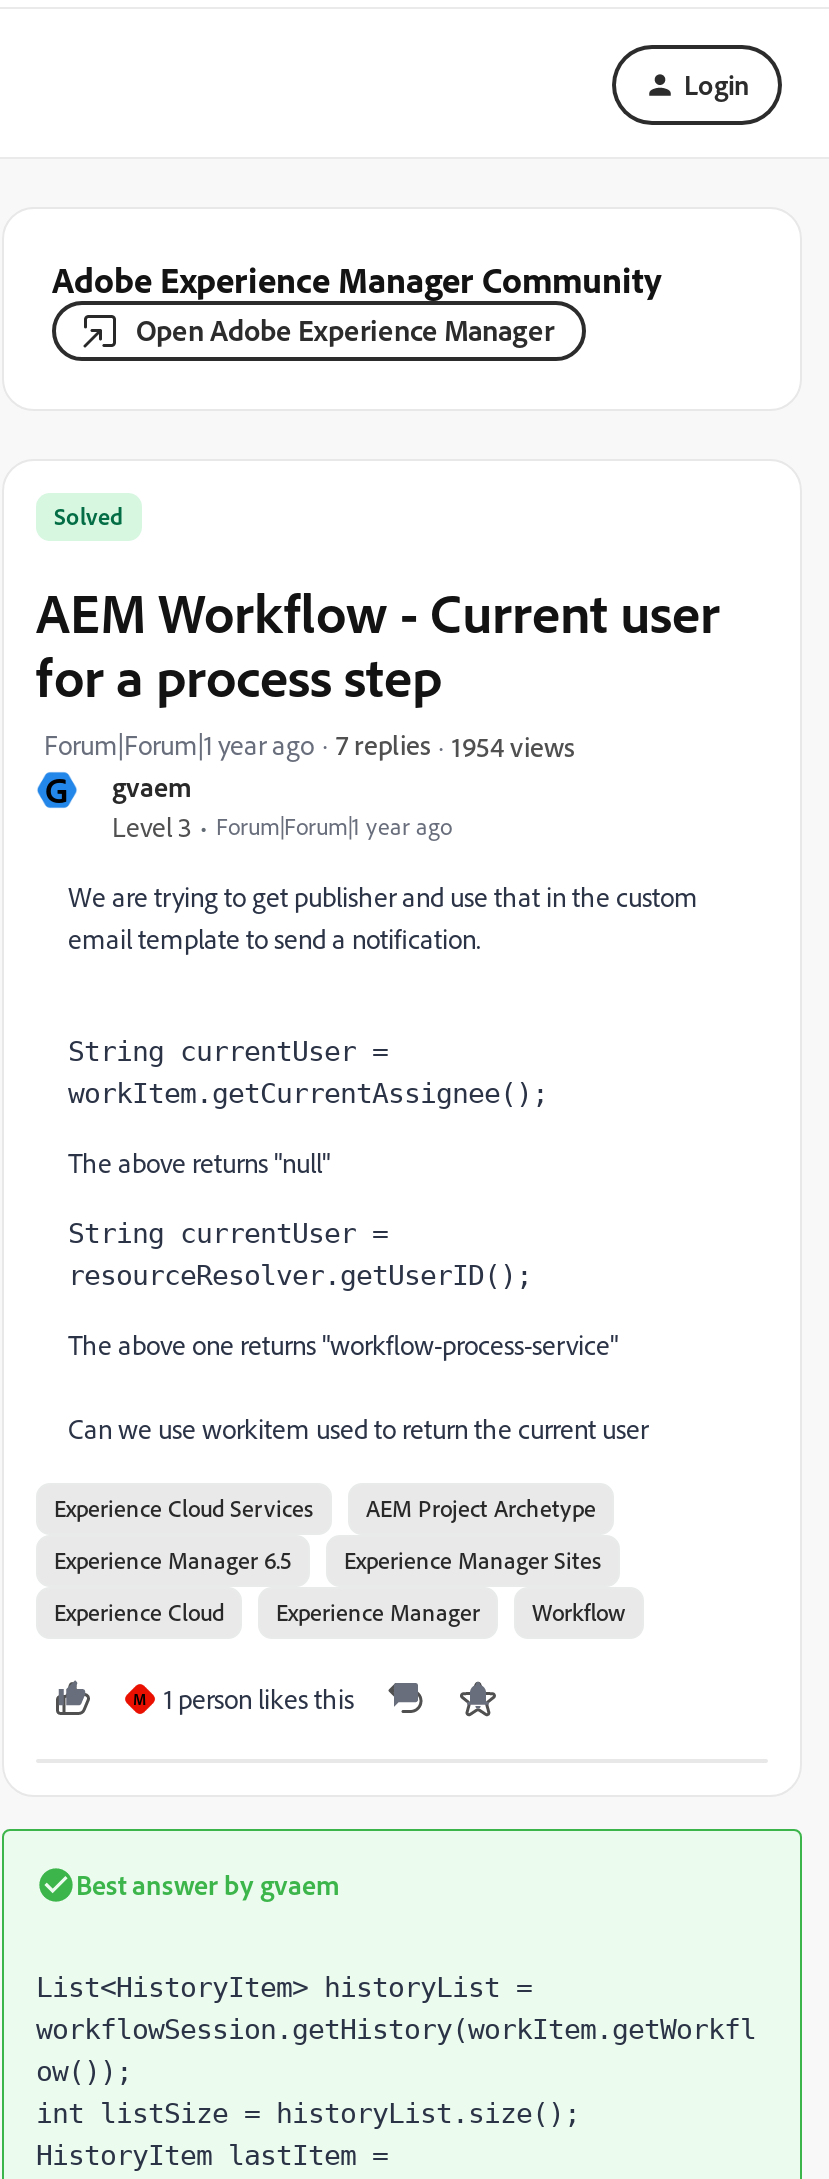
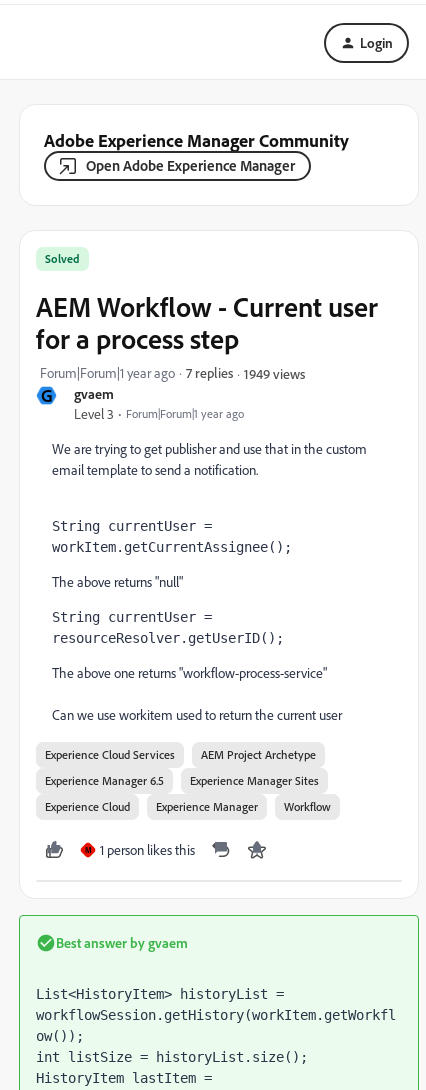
- 1954 views
+ 1949 views
